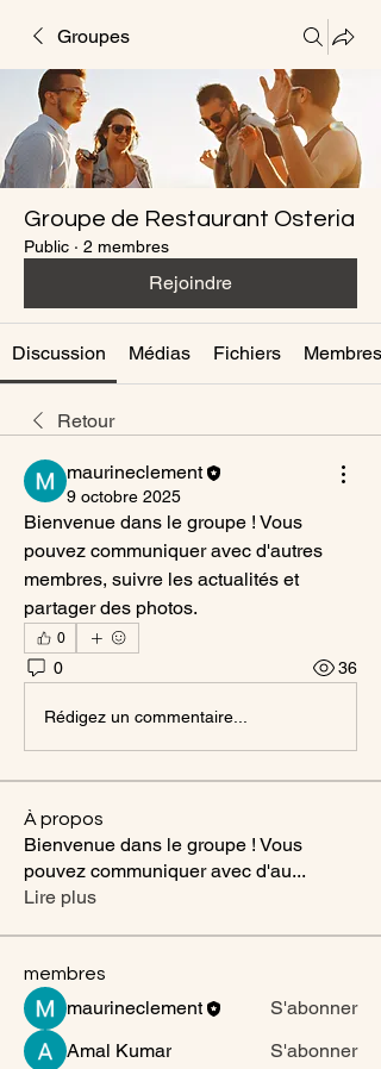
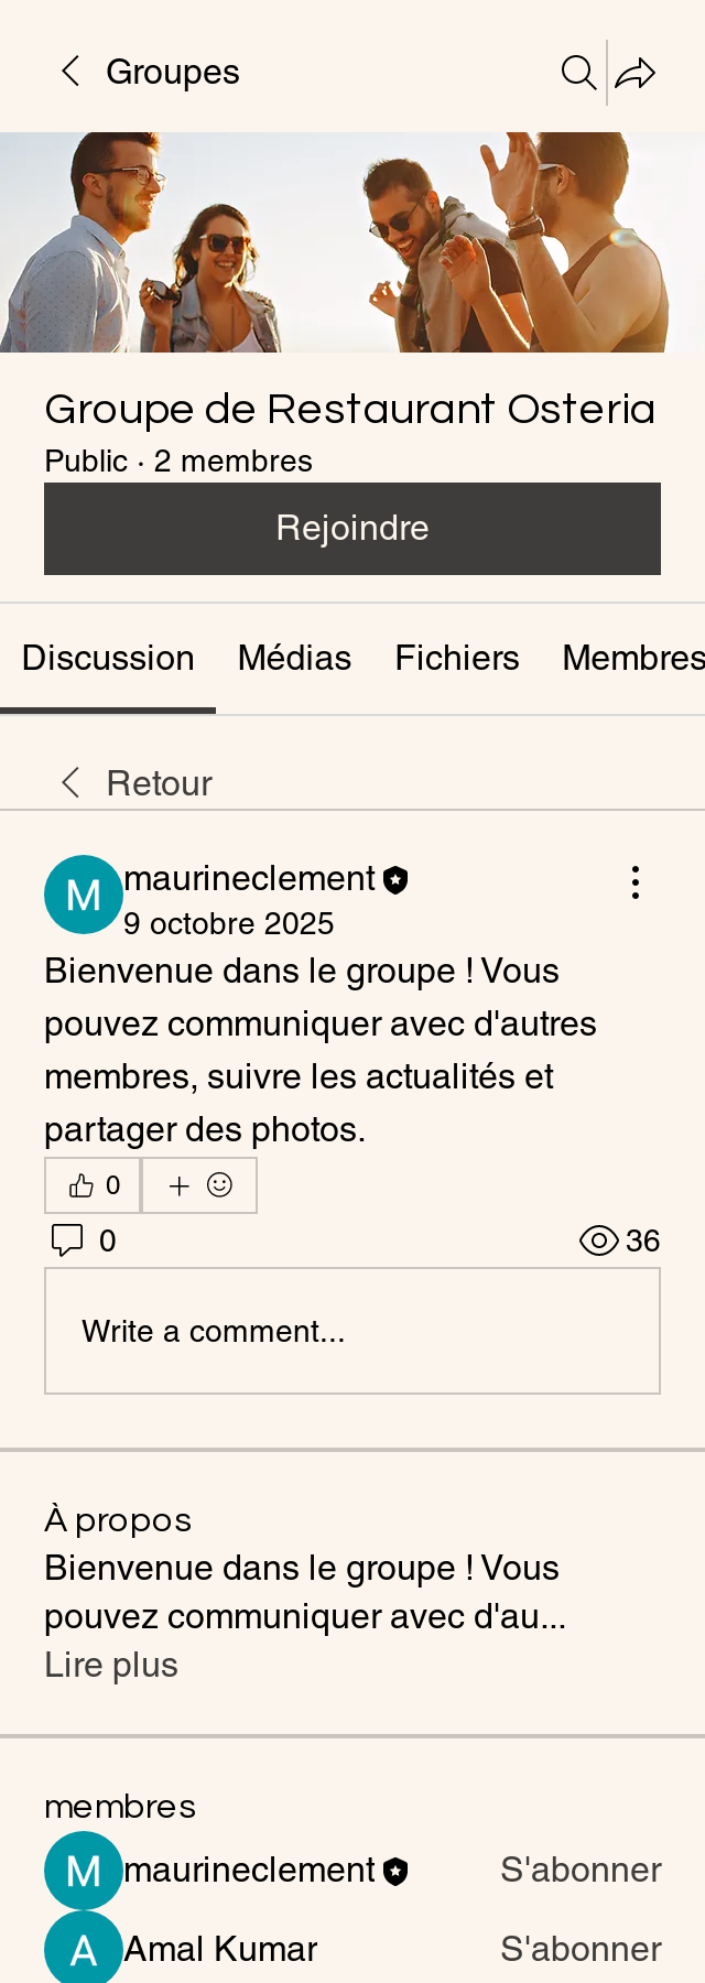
- Rédigez un commentaire...
+ Write a comment...
